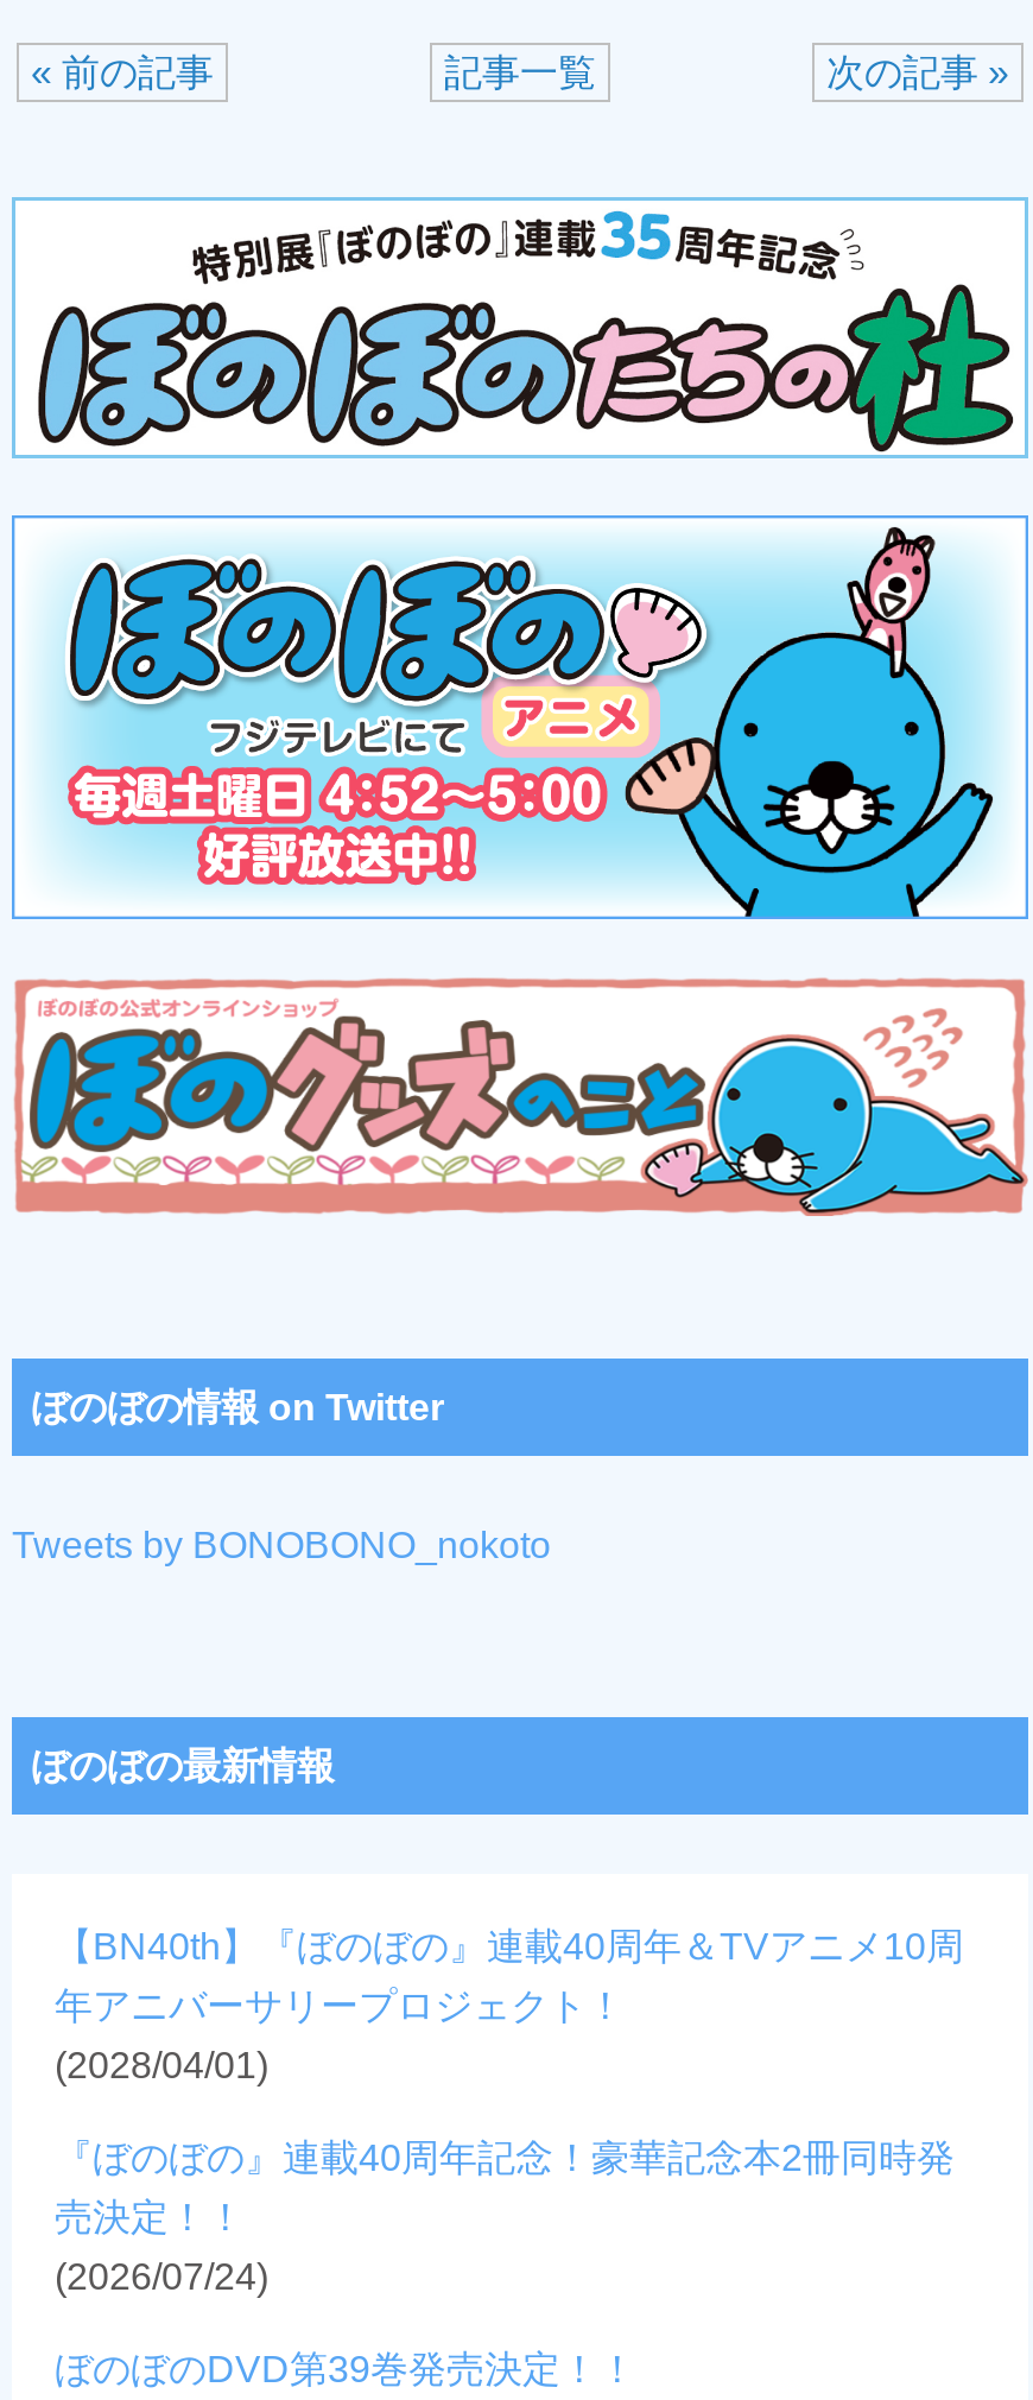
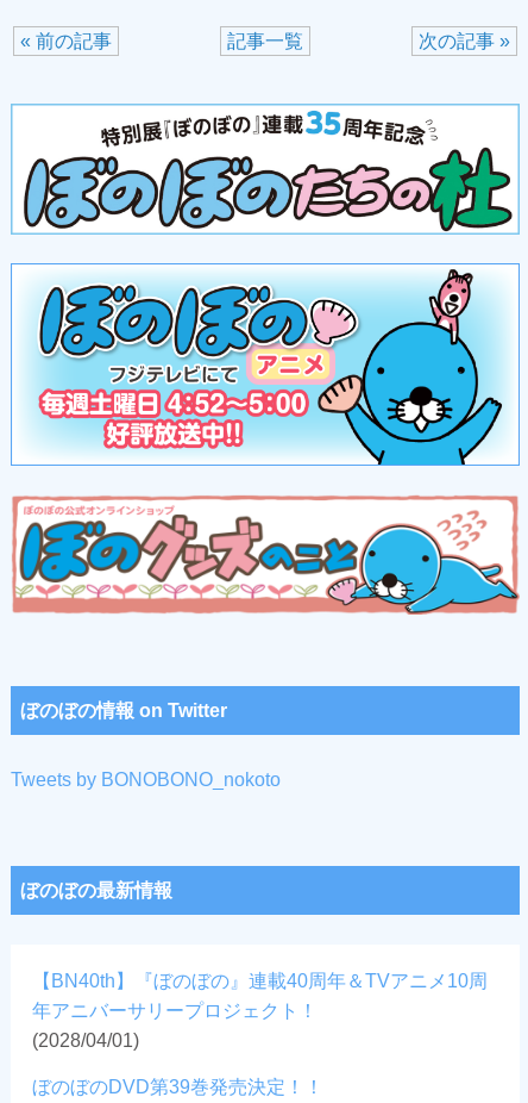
- 『ぼのぼの』連載40周年記念！豪華記念本2冊同時発
- 売決定！！
- (2026/07/24)
